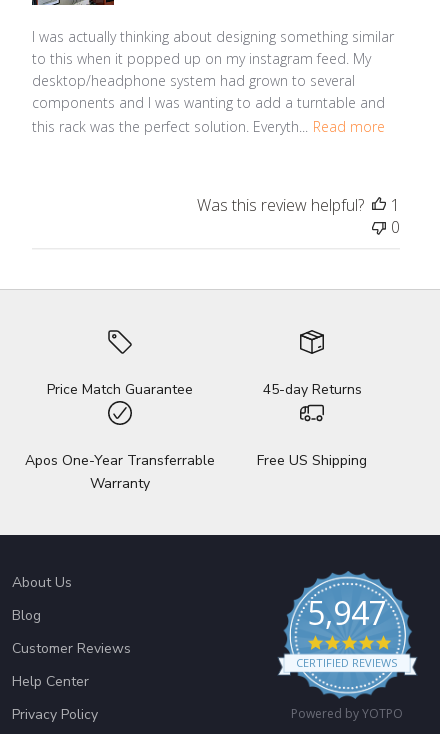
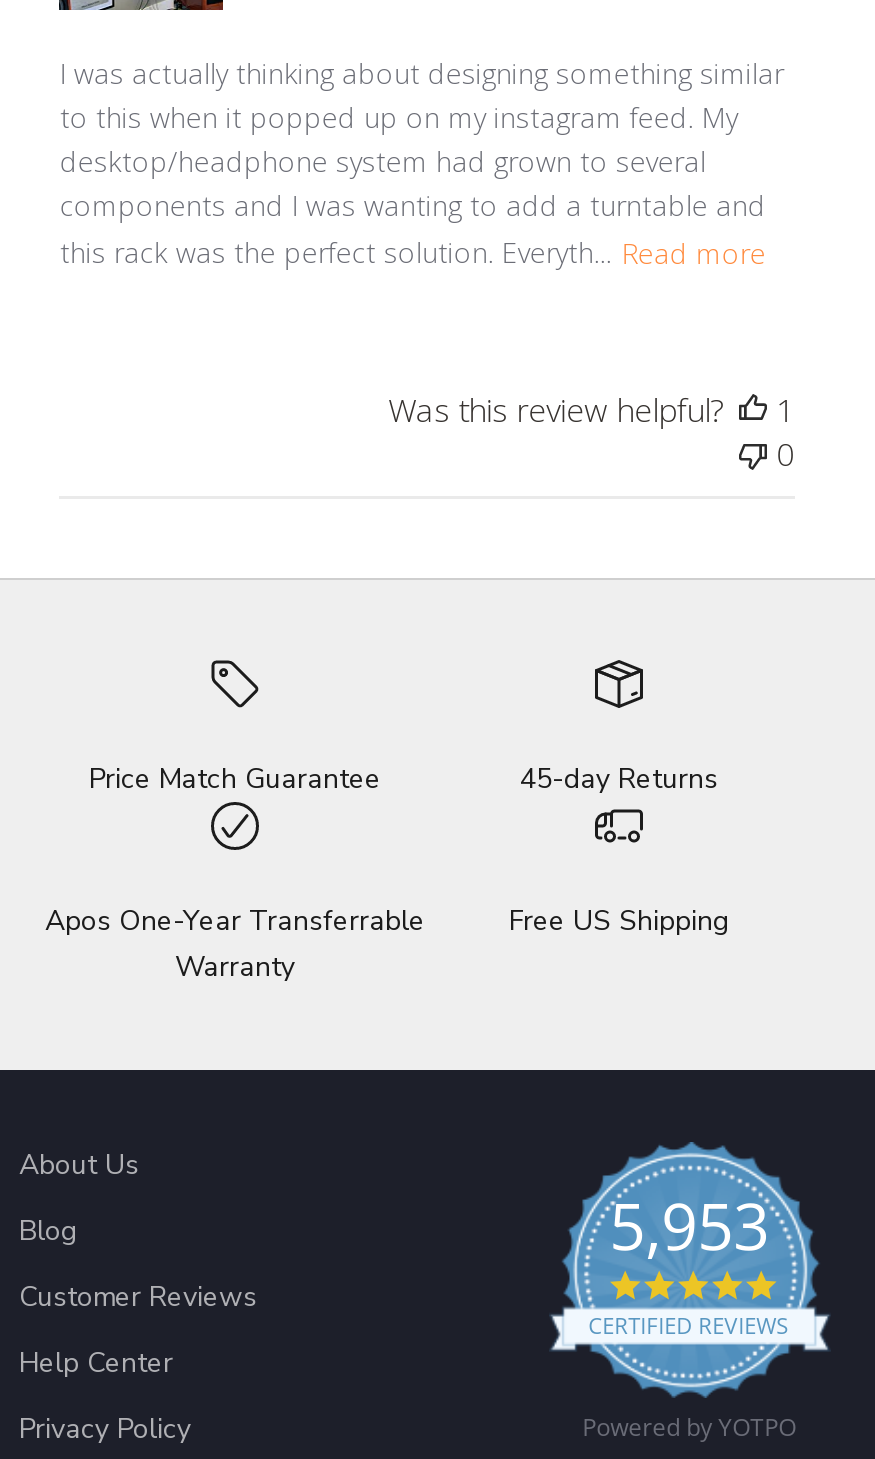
- 5,947
+ 5,953
